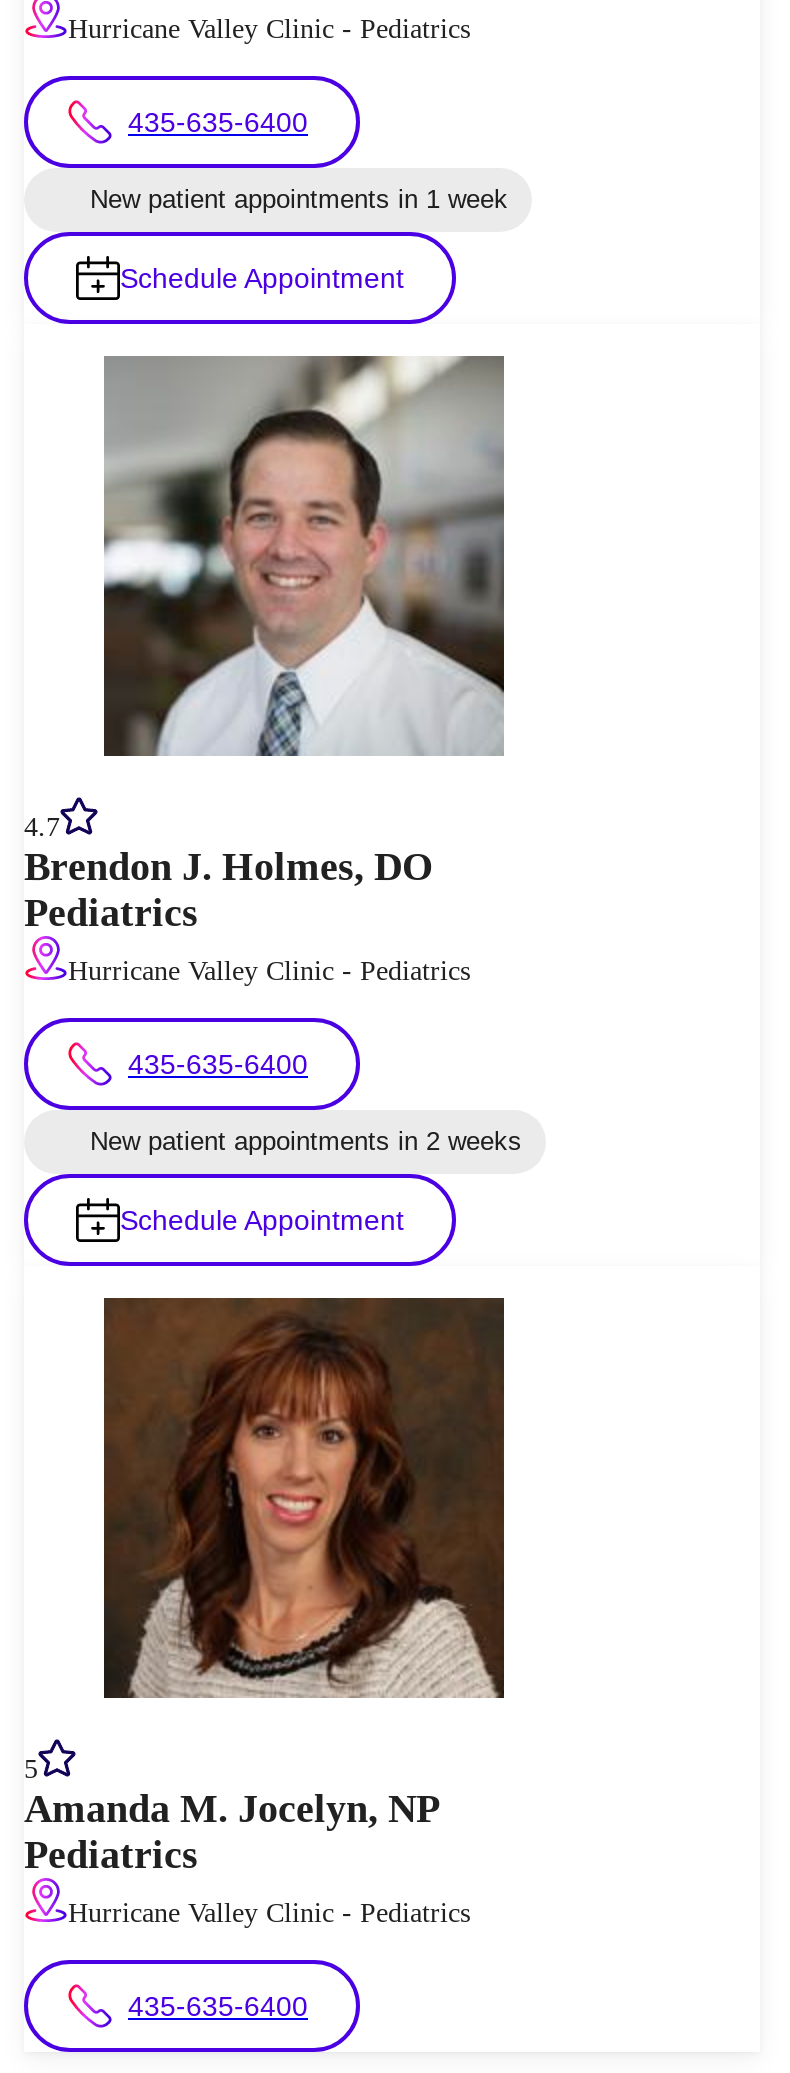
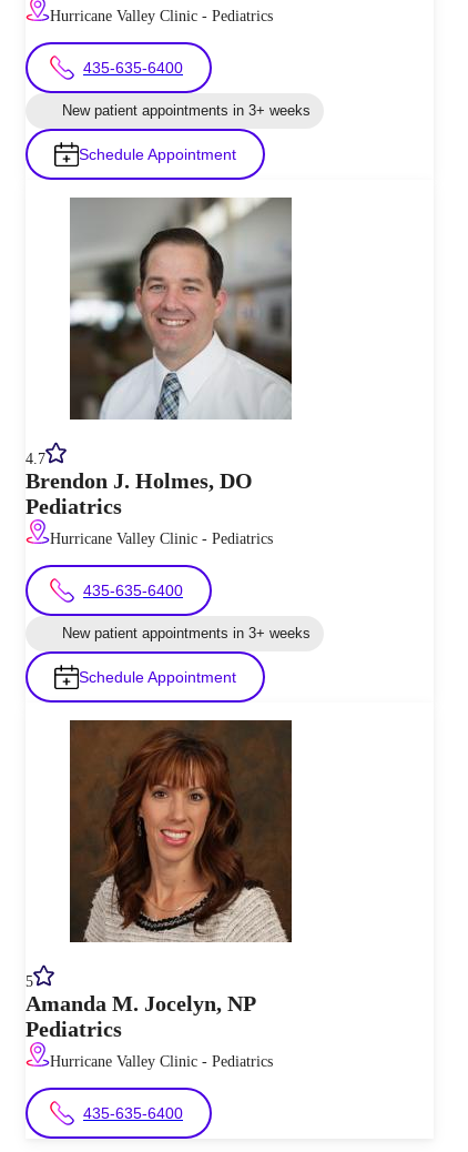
- New patient appointments in 1 week
+ New patient appointments in 3+ weeks

- New patient appointments in 2 weeks
+ New patient appointments in 3+ weeks
